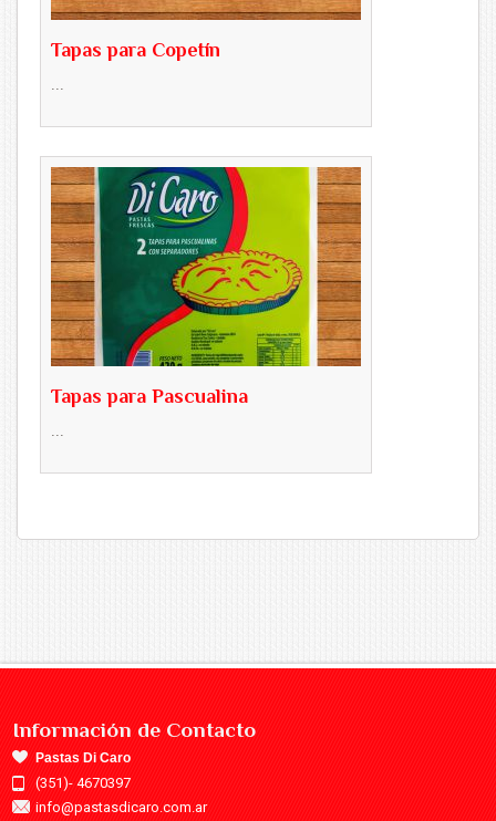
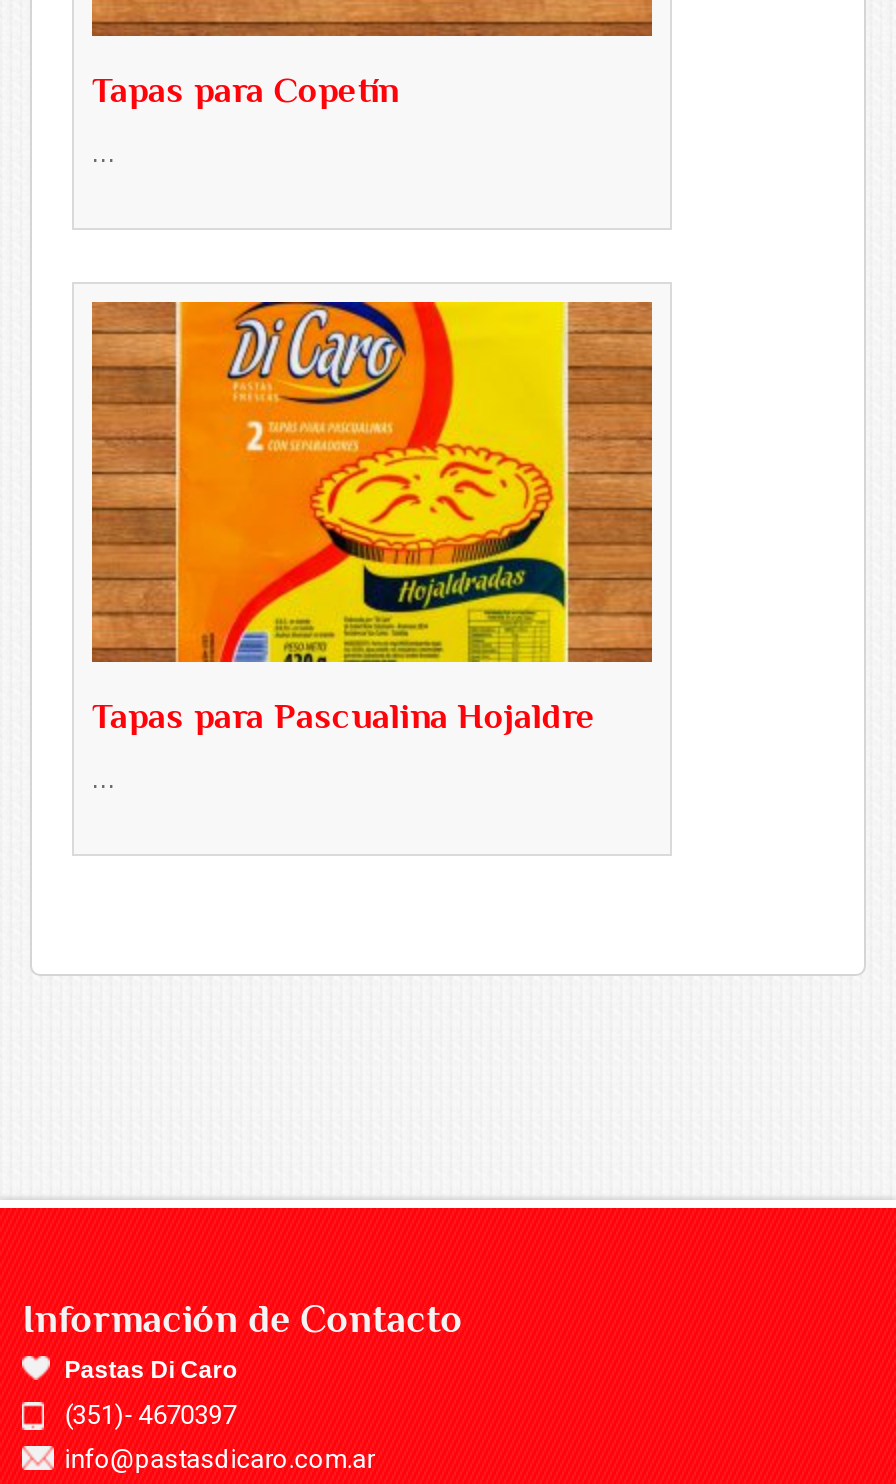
- [image]
- Tapas para Pascualina
+ [image]
+ Tapas para Pascualina Hojaldre
